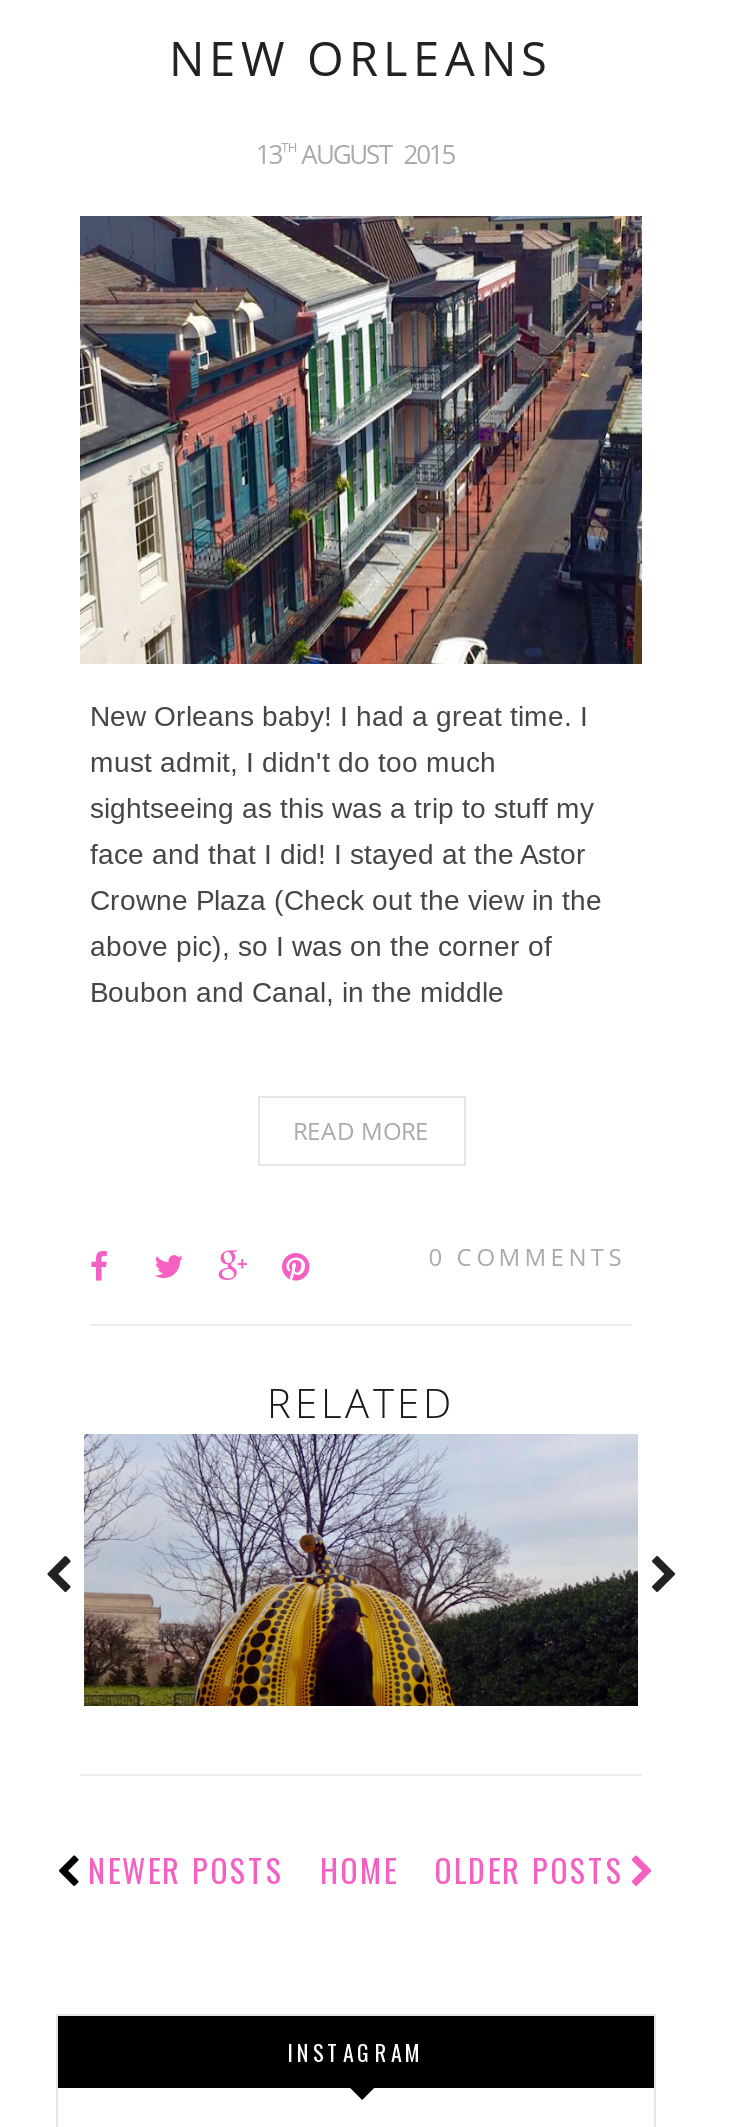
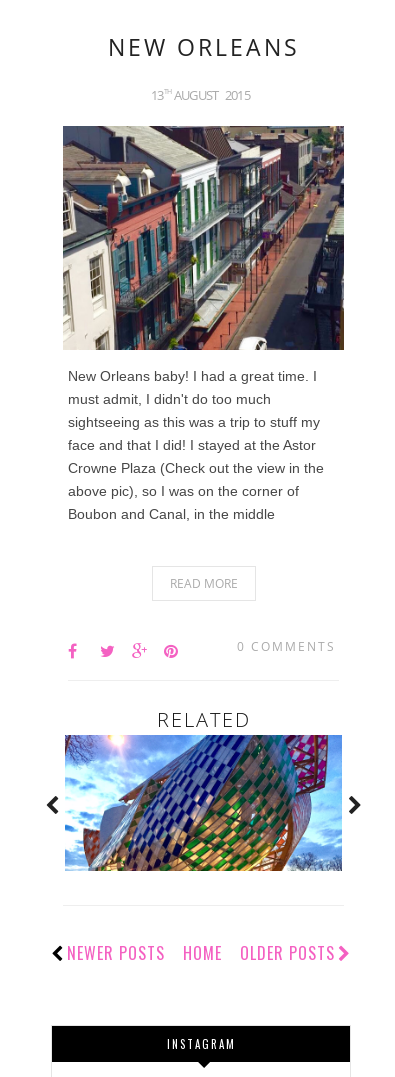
- [image]
+ [image]
